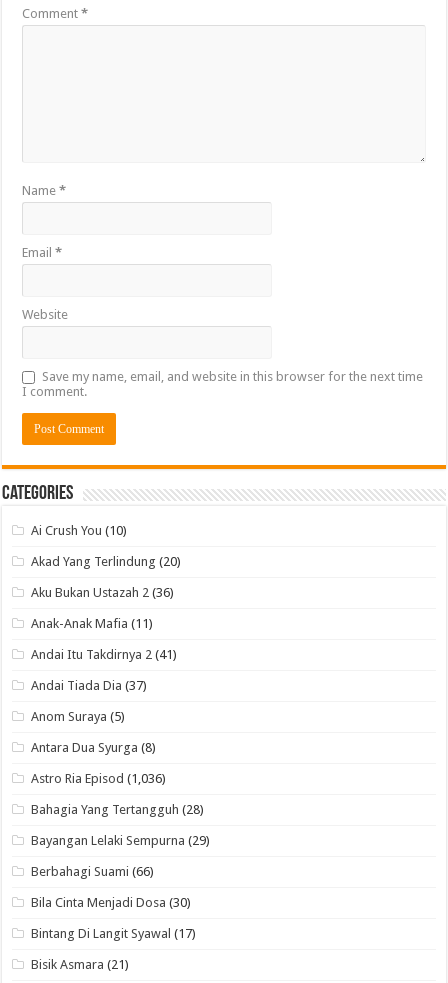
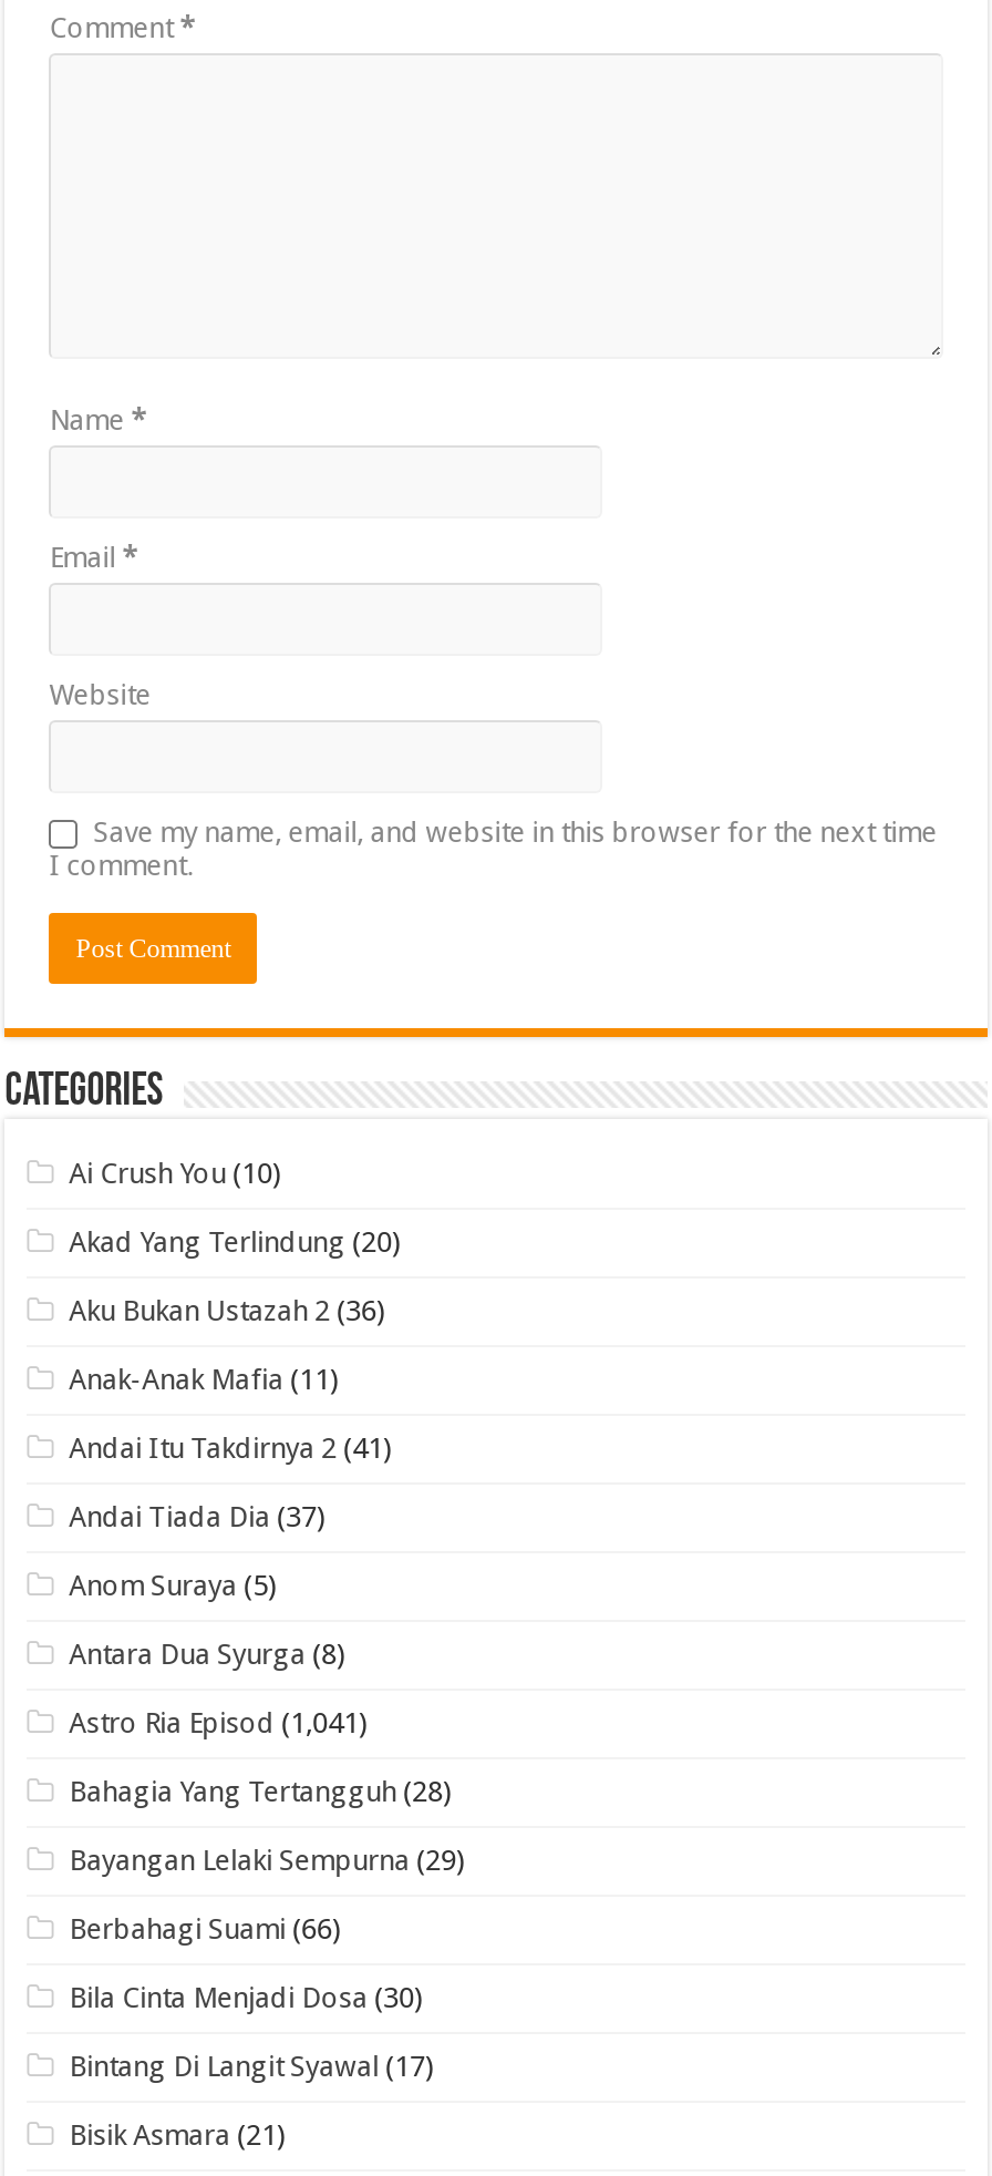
- Astro Ria Episod (1,036)
+ Astro Ria Episod (1,041)
